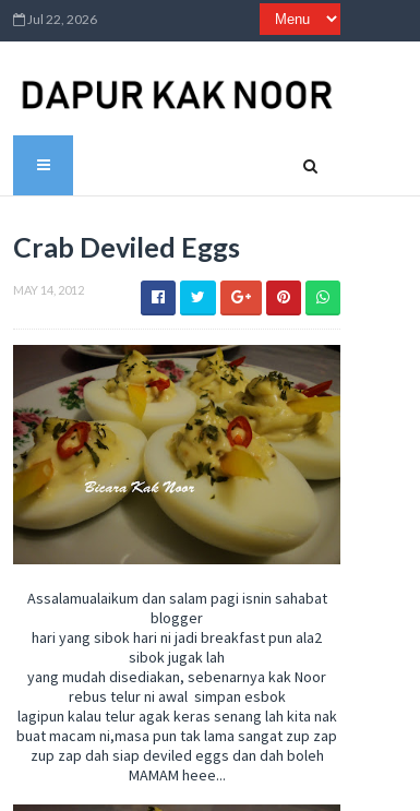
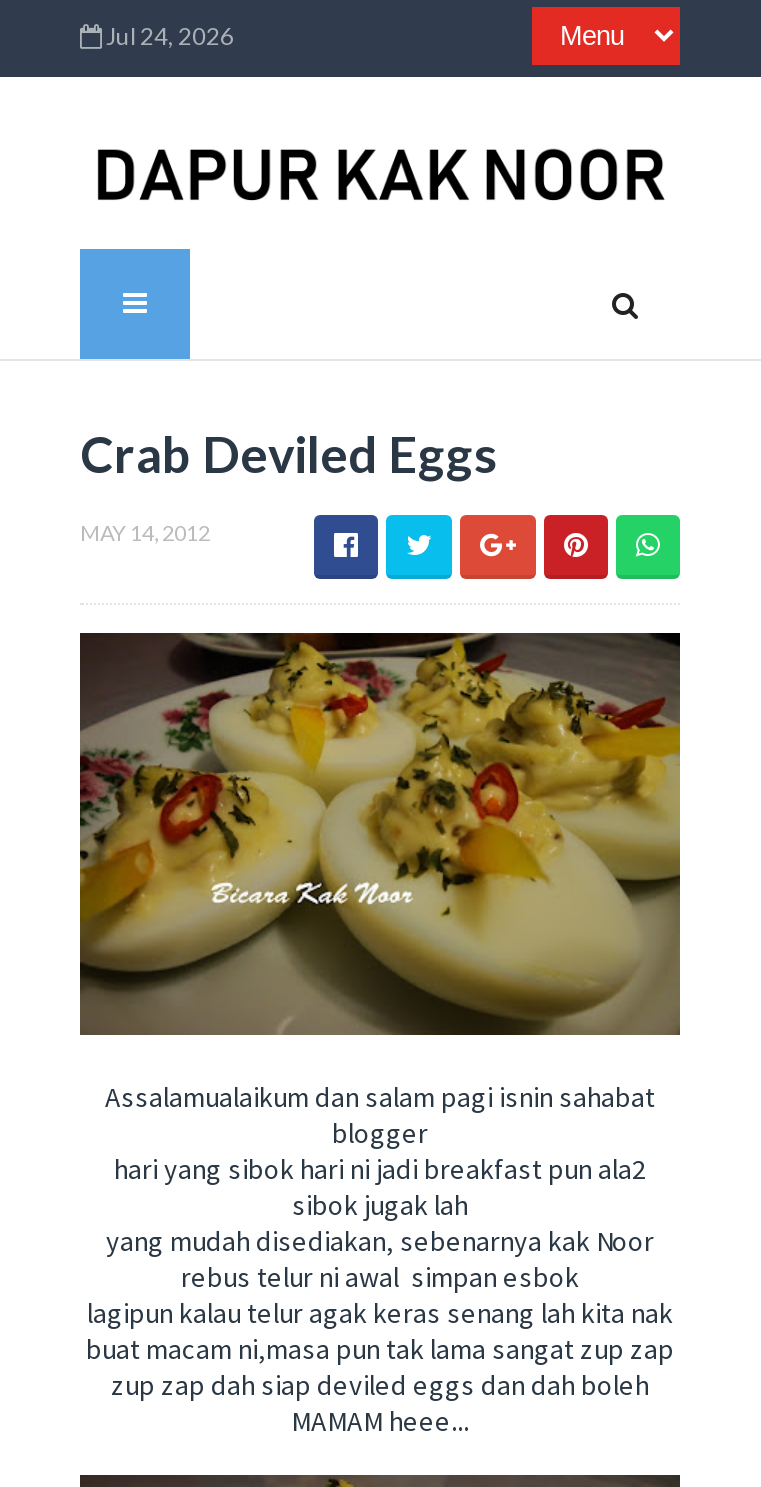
- Jul 22, 2026
+ Jul 24, 2026
